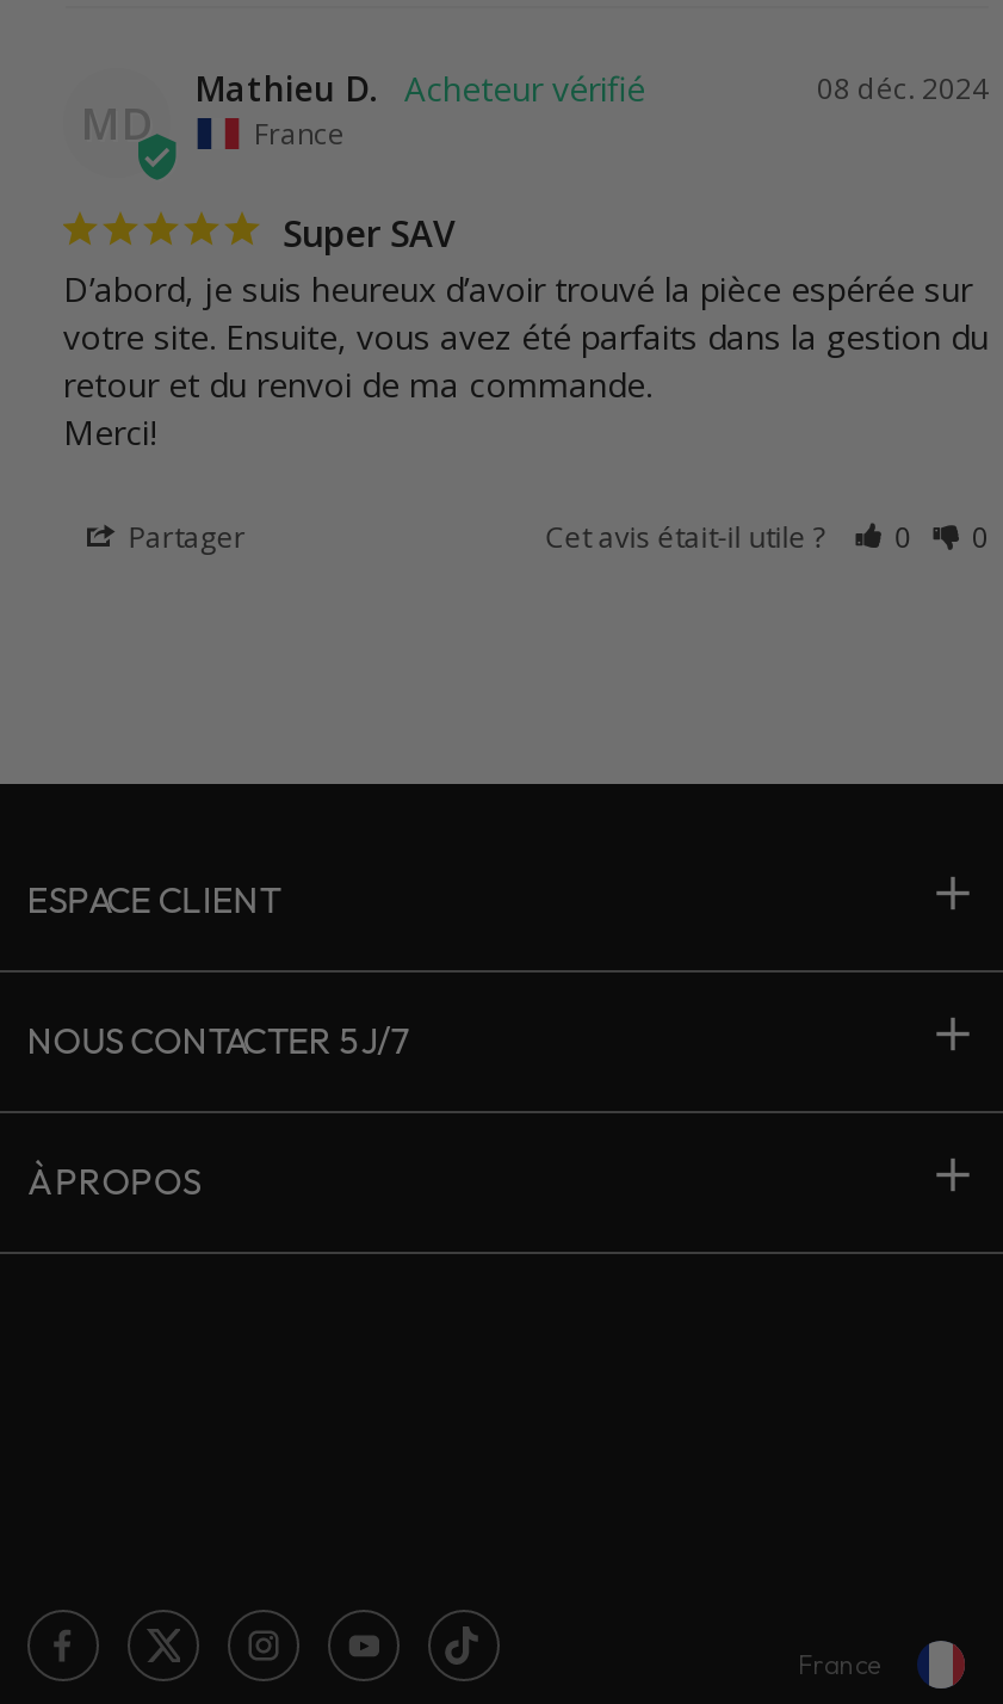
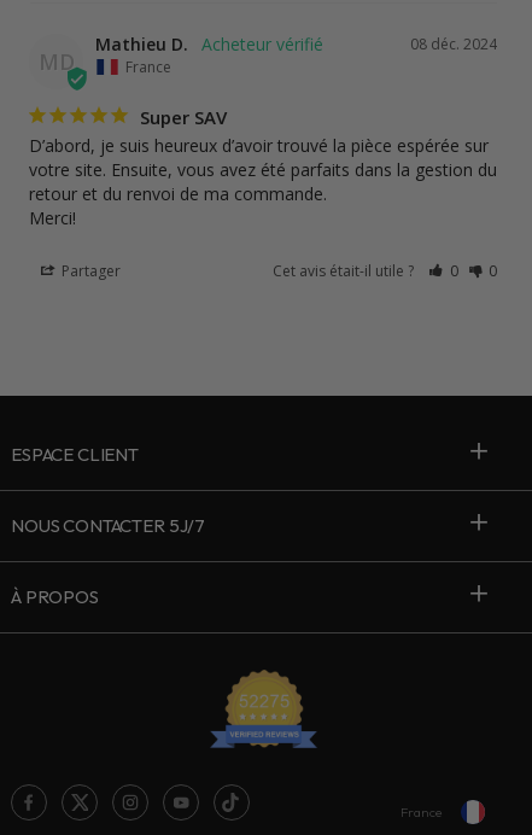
+ [image]
